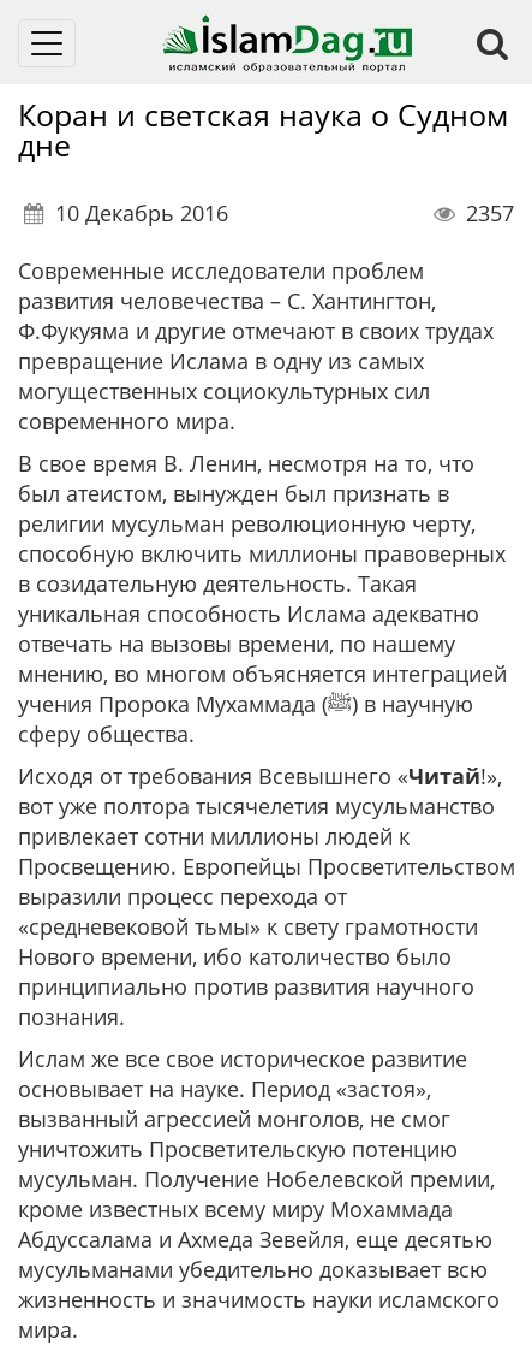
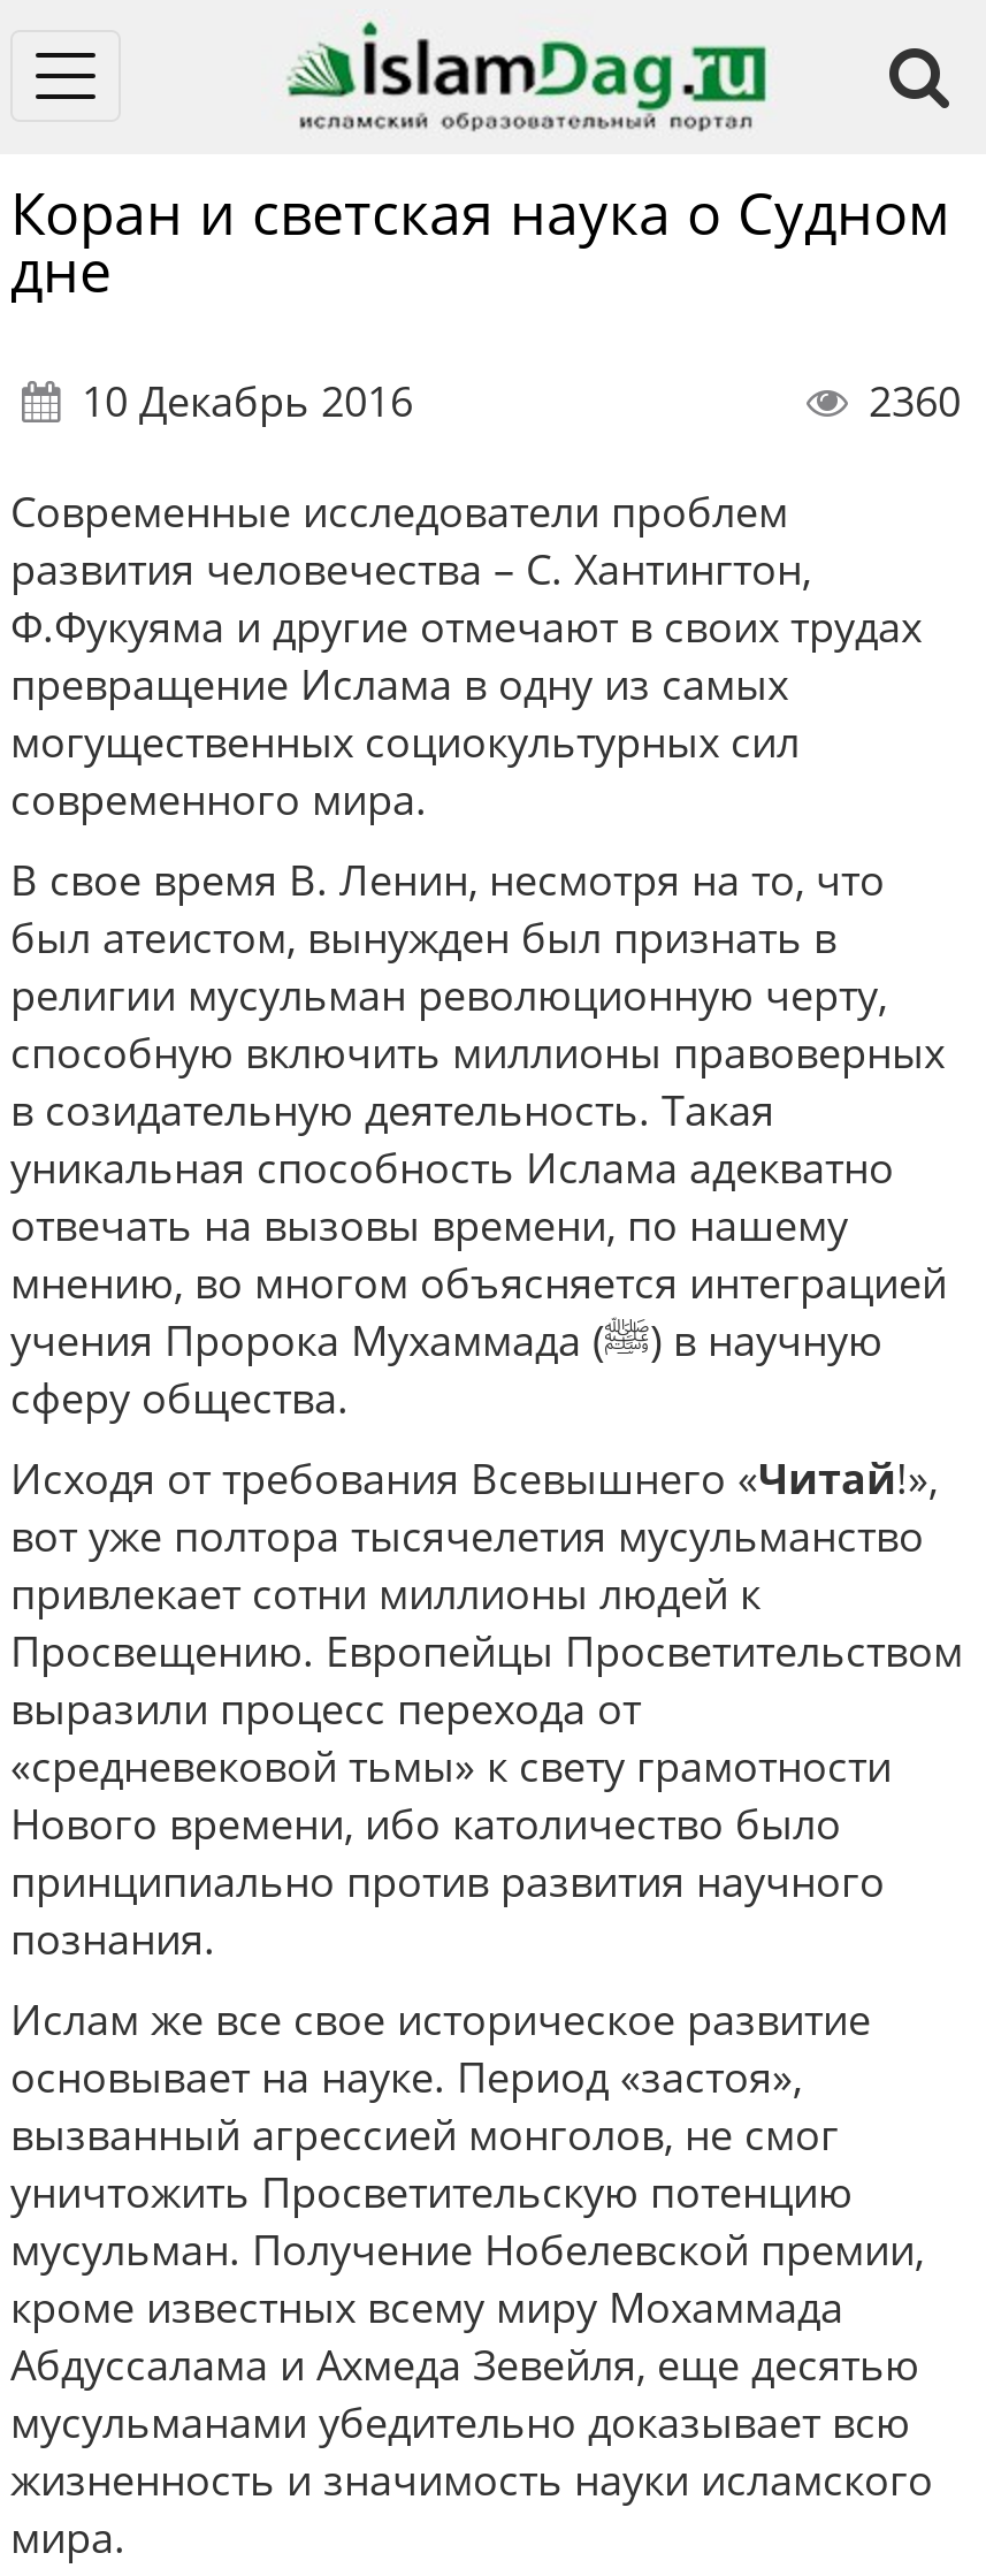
- 2357
+ 2360
